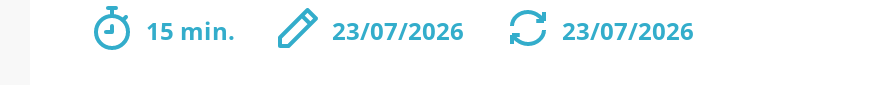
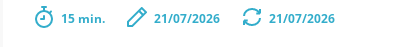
- 23/07/2026
+ 21/07/2026

- 23/07/2026
+ 21/07/2026
